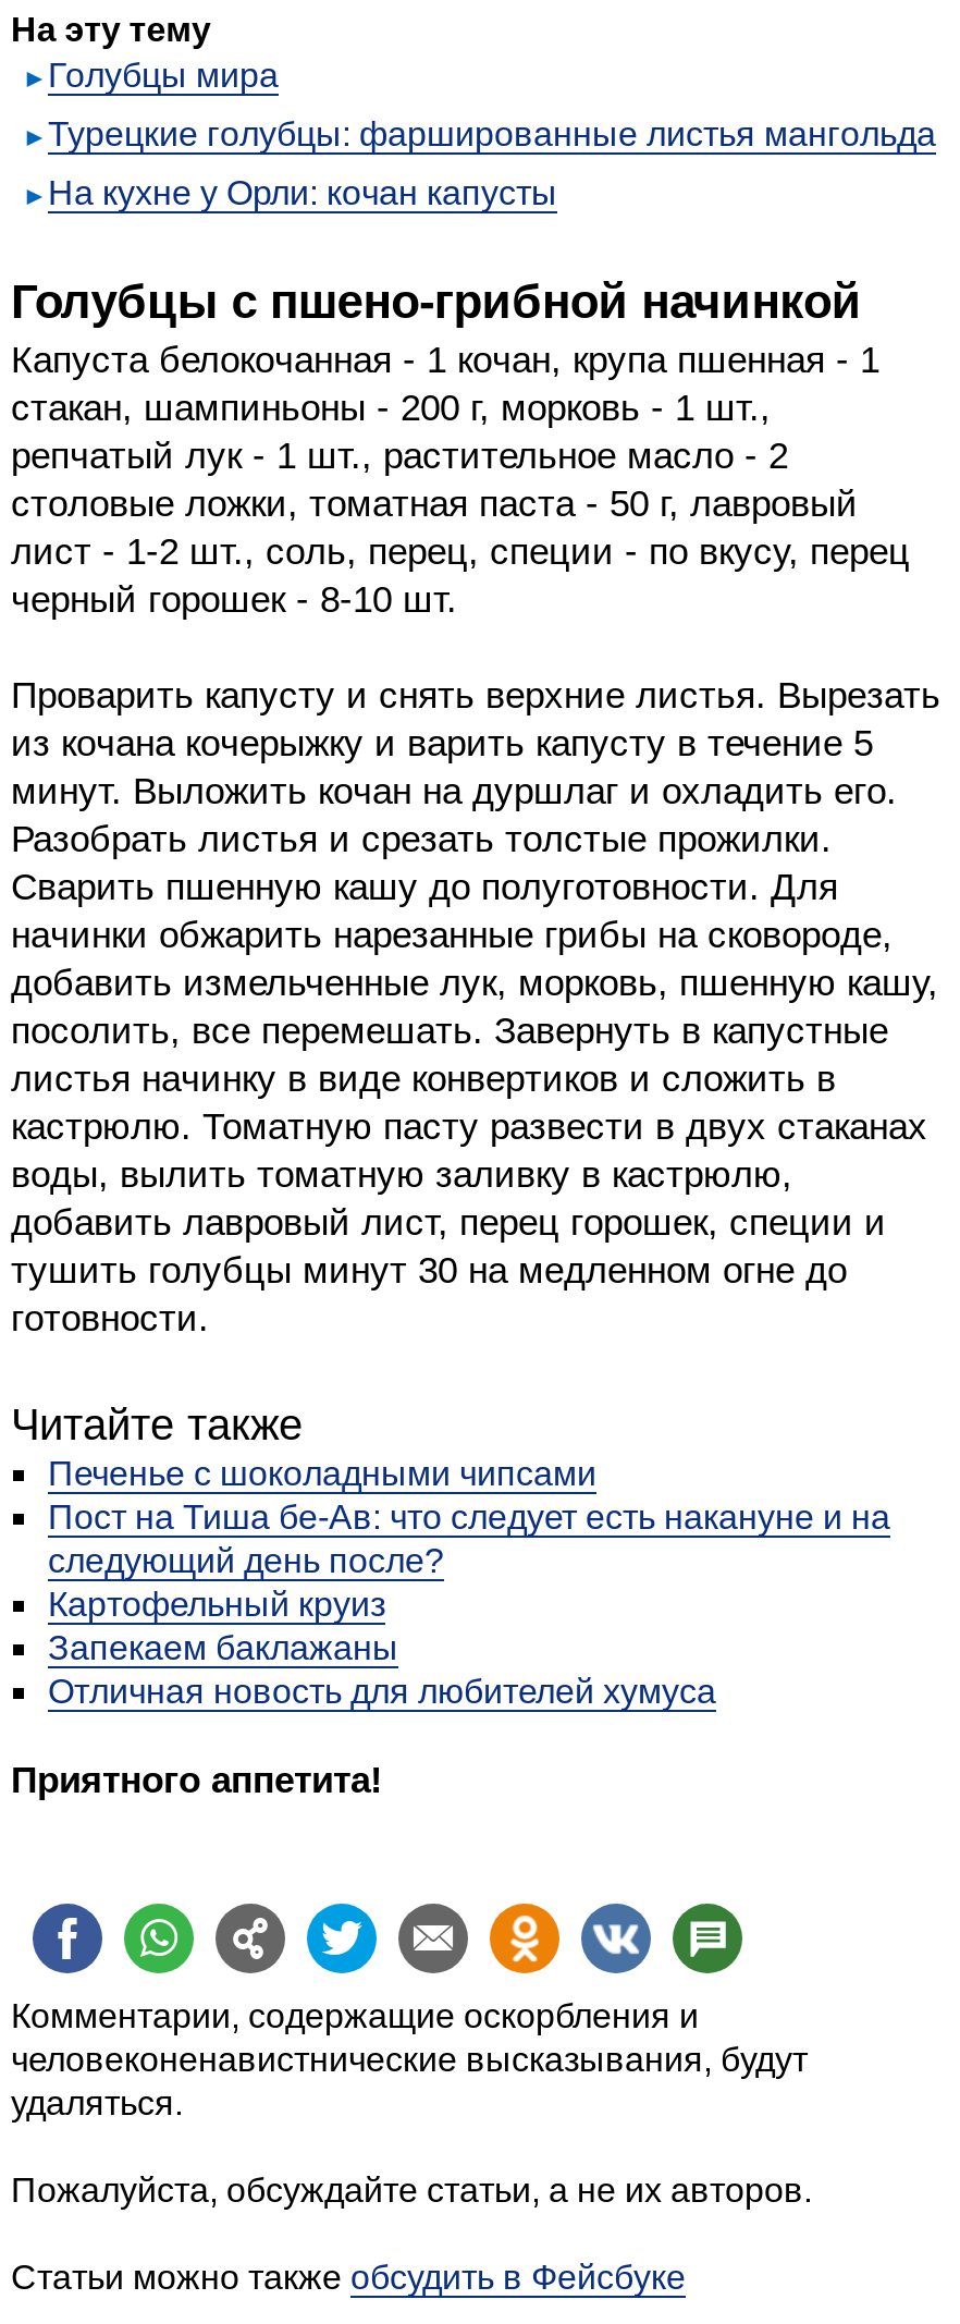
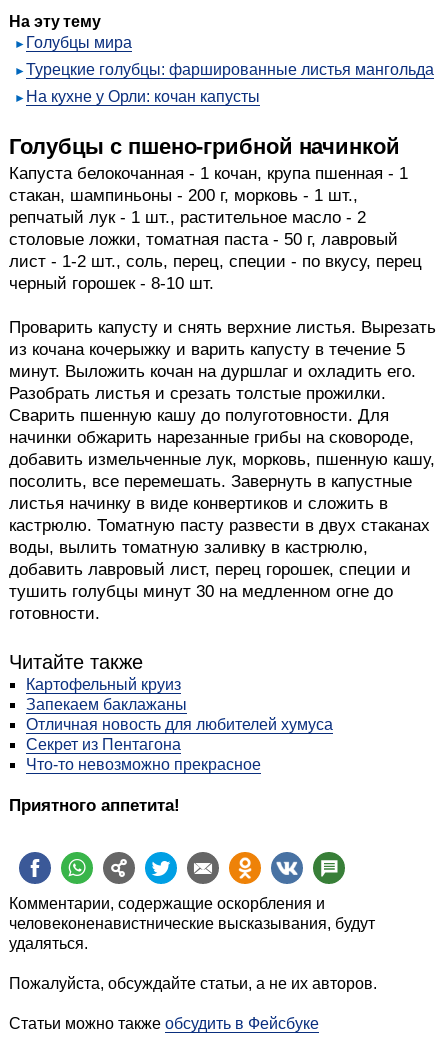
- Печенье с шоколадными чипсами
- Пост на Тиша бе-Ав: что следует есть накануне и на
- следующий день после?

moved up: Картофельный круиз | Запекаем баклажаны | Отличная новость для любителей хумуса

+ Секрет из Пентагона
+ Что-то невозможно прекрасное
